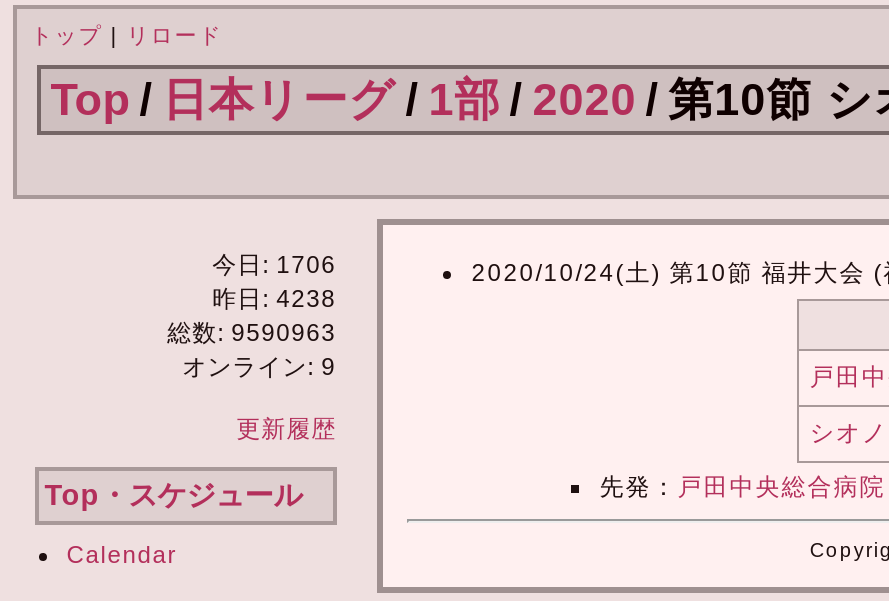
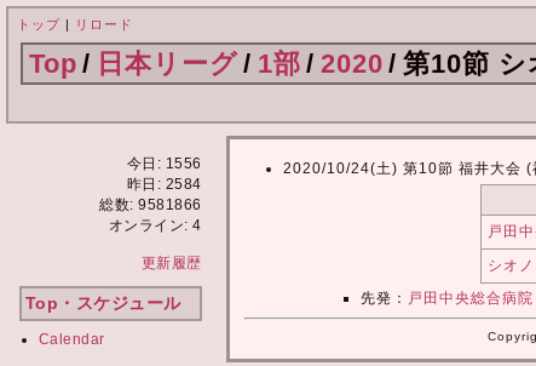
- 今日: 1706
+ 今日: 1556

- 昨日: 4238
+ 昨日: 2584

- 総数: 9590963
+ 総数: 9581866

- オンライン: 9
+ オンライン: 4
